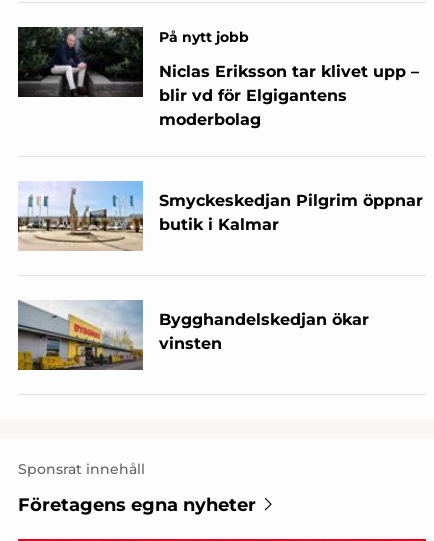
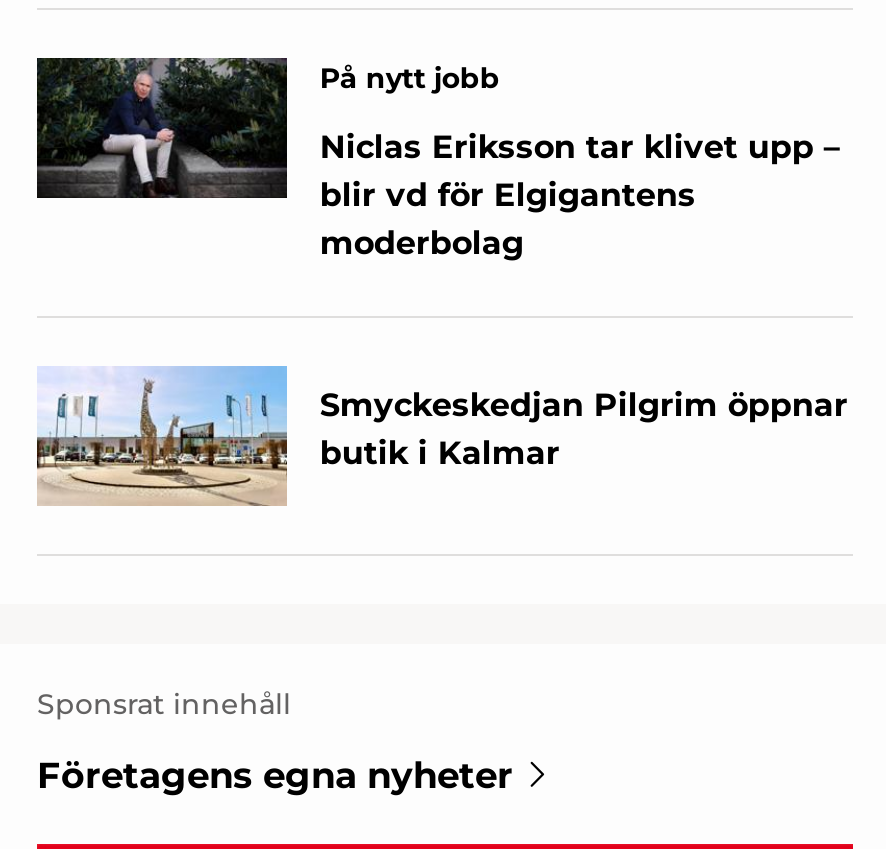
- [image]
- Bygghandelskedjan ökar
- vinsten
